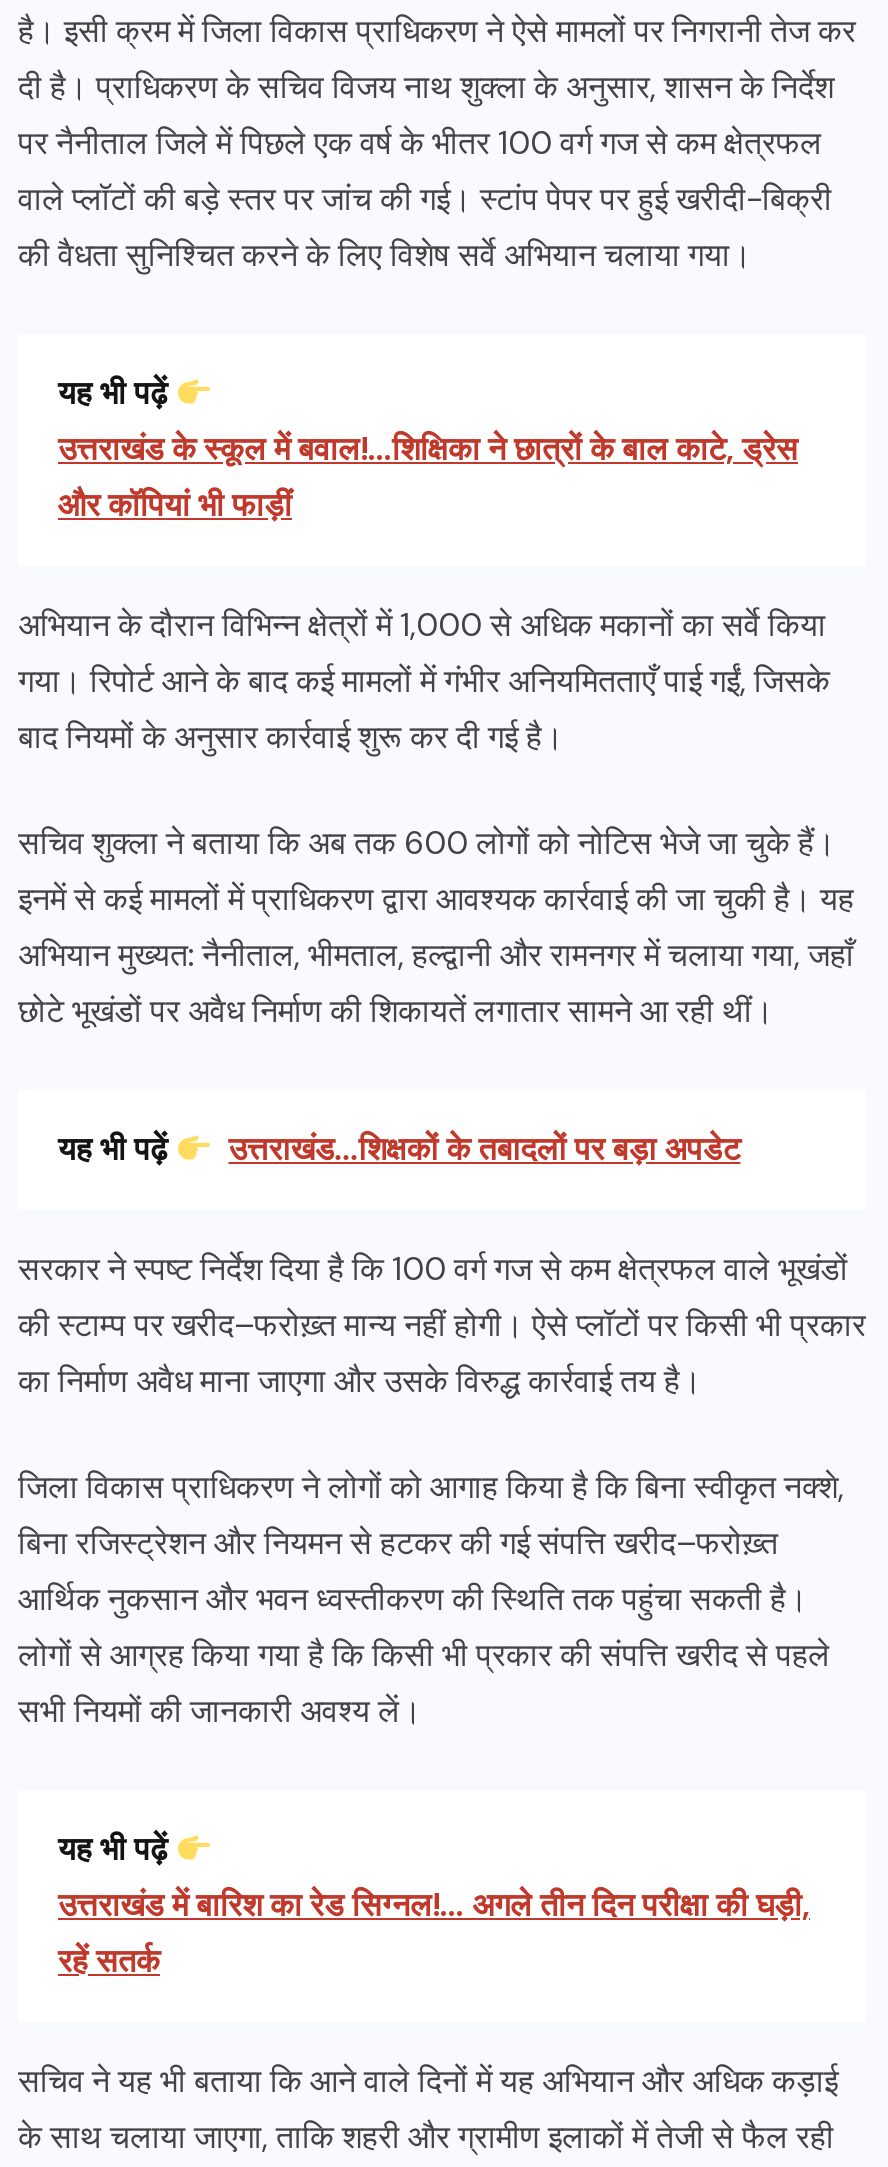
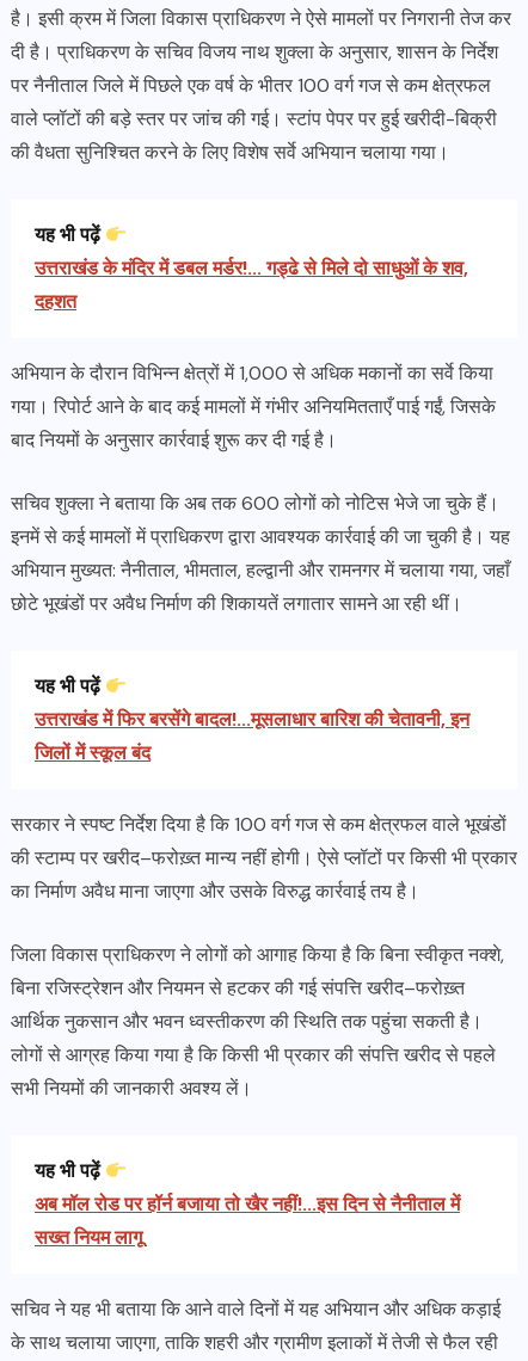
- उत्तराखंड के स्कूल में बवाल!...शिक्षिका ने छात्रों के बाल काटे, ड्रेस
- और कॉपियां भी फाड़ीं
+ उत्तराखंड के मंदिर में डबल मर्डर!... गड्ढे से मिले दो साधुओं के शव,
+ दहशत

- उत्तराखंड...शिक्षकों के तबादलों पर बड़ा अपडेट
+ उत्तराखंड में फिर बरसेंगे बादल!...मूसलाधार बारिश की चेतावनी, इन
+ जिलों में स्कूल बंद

- उत्तराखंड में बारिश का रेड सिग्नल!... अगले तीन दिन परीक्षा की घड़ी,
- रहें सतर्क
+ अब मॉल रोड पर हॉर्न बजाया तो खैर नहीं!...इस दिन से नैनीताल में
+ सख्त नियम लागू
